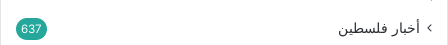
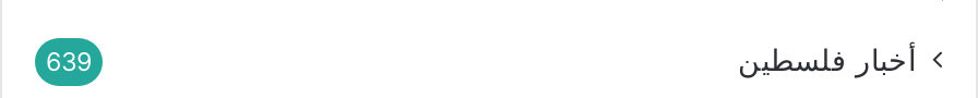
- 637
+ 639
